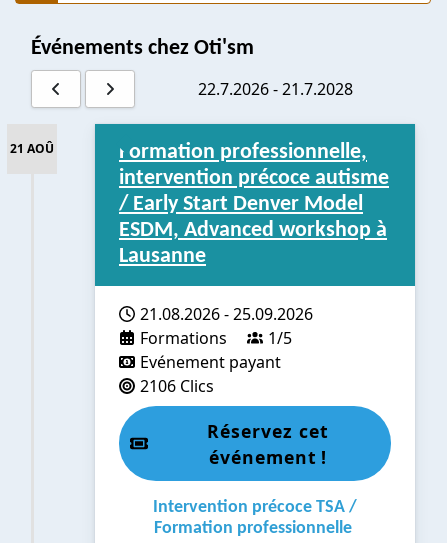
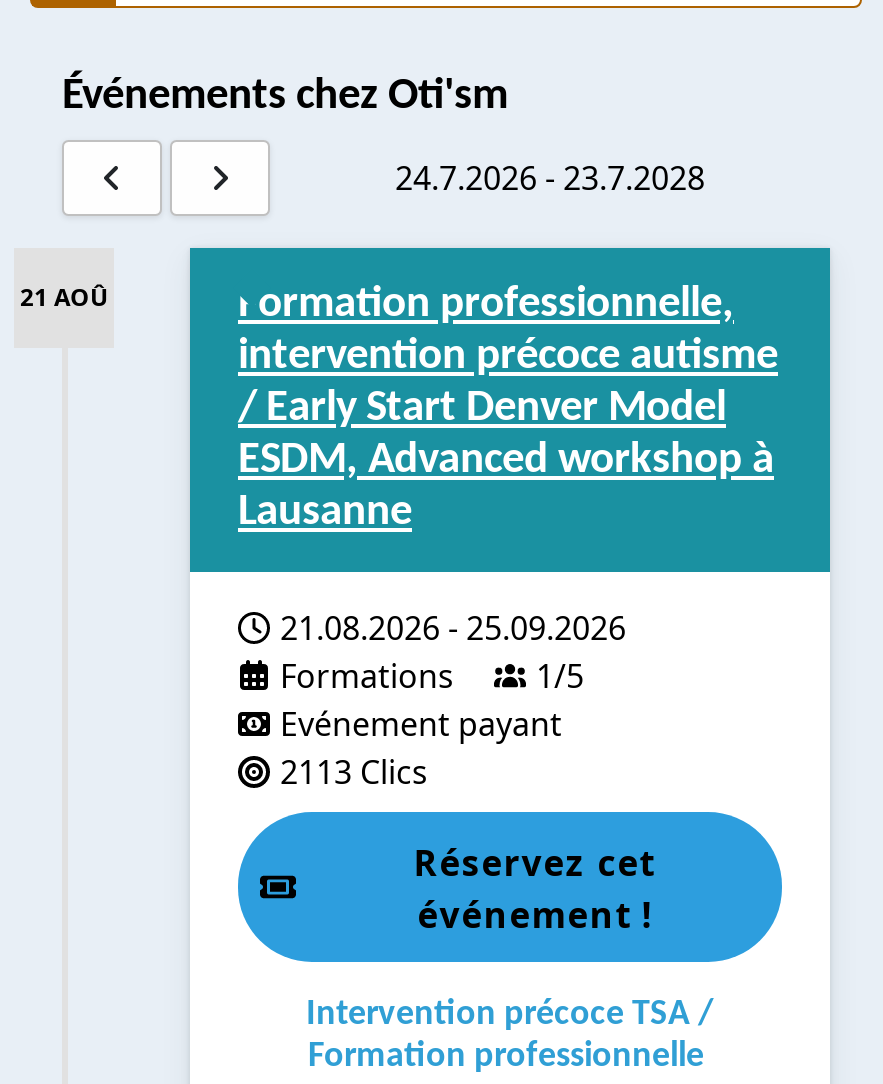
- 22.7.2026 - 21.7.2028
+ 24.7.2026 - 23.7.2028

- 2106 Clics
+ 2113 Clics
